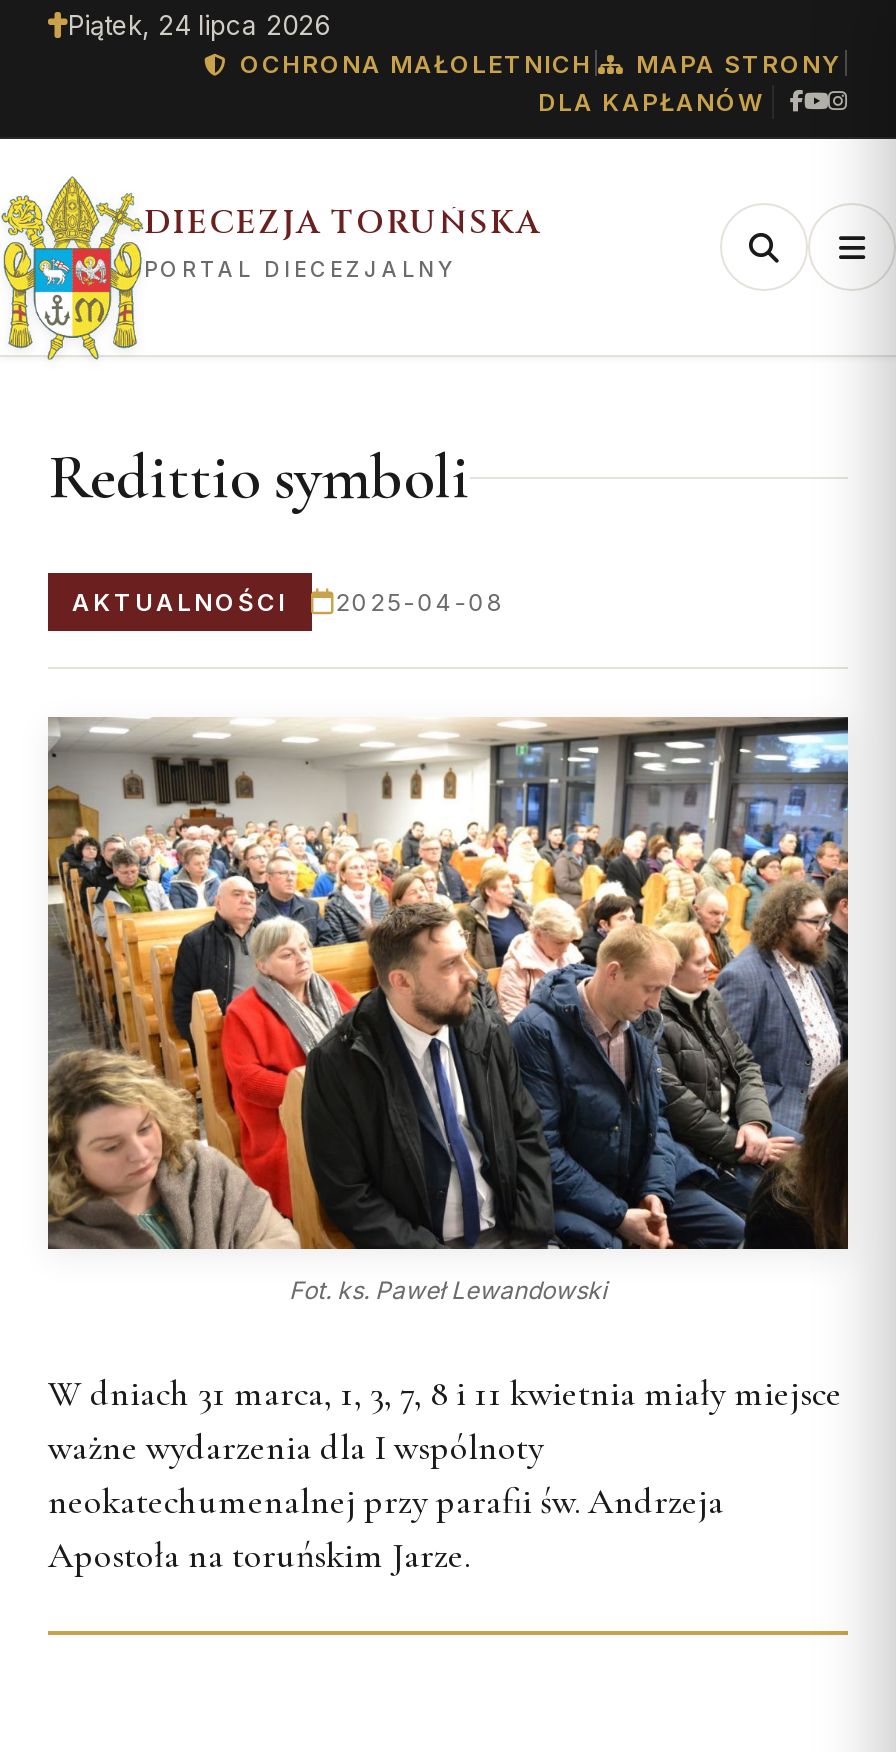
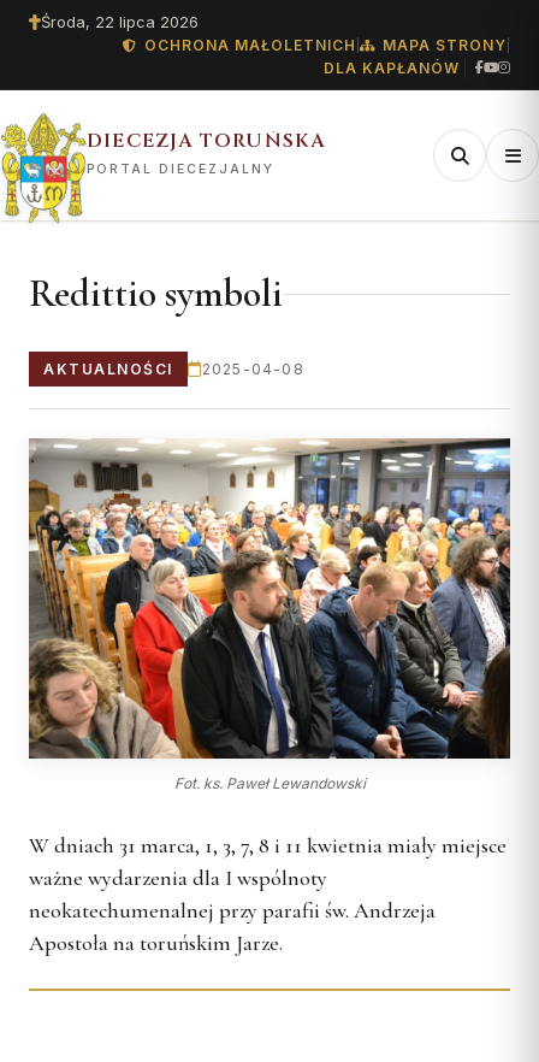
- Piątek, 24 lipca 2026
+ Środa, 22 lipca 2026
